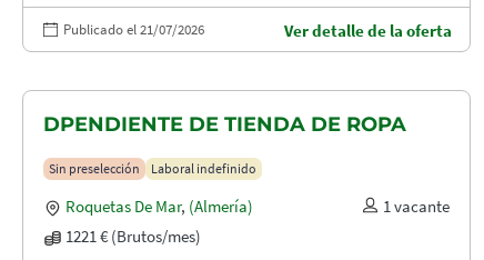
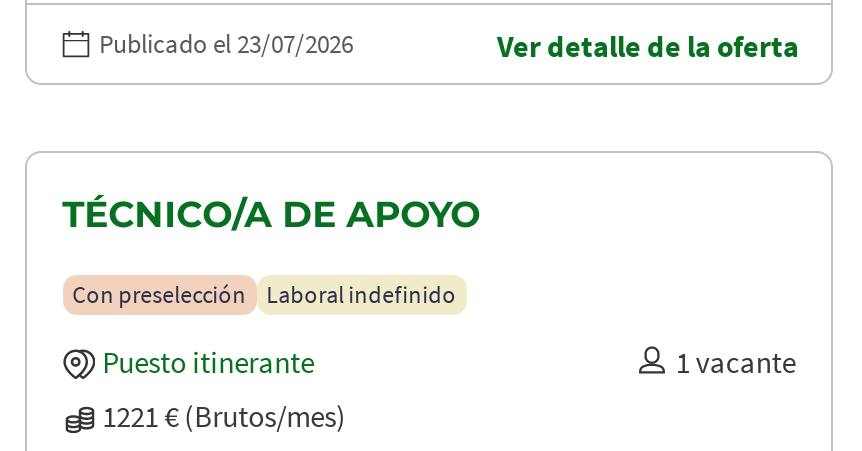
- Publicado el 21/07/2026
+ Publicado el 23/07/2026

- DPENDIENTE DE TIENDA DE ROPA
+ TÉCNICO/A DE APOYO

- Sin preselección
+ Con preselección

- Roquetas De Mar, (Almería)
+ Puesto itinerante
